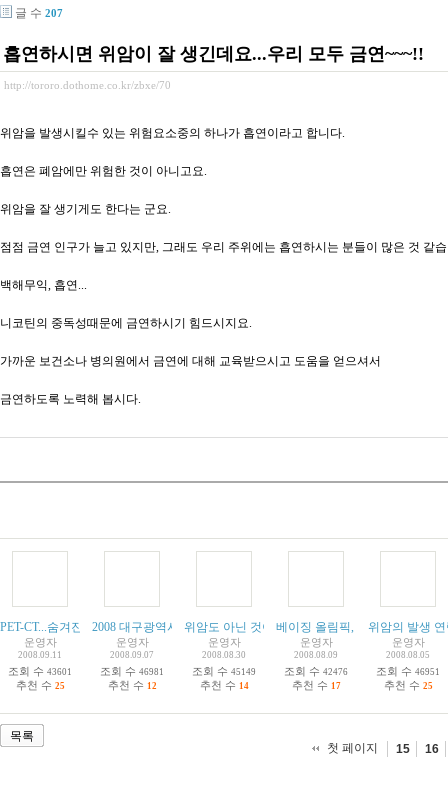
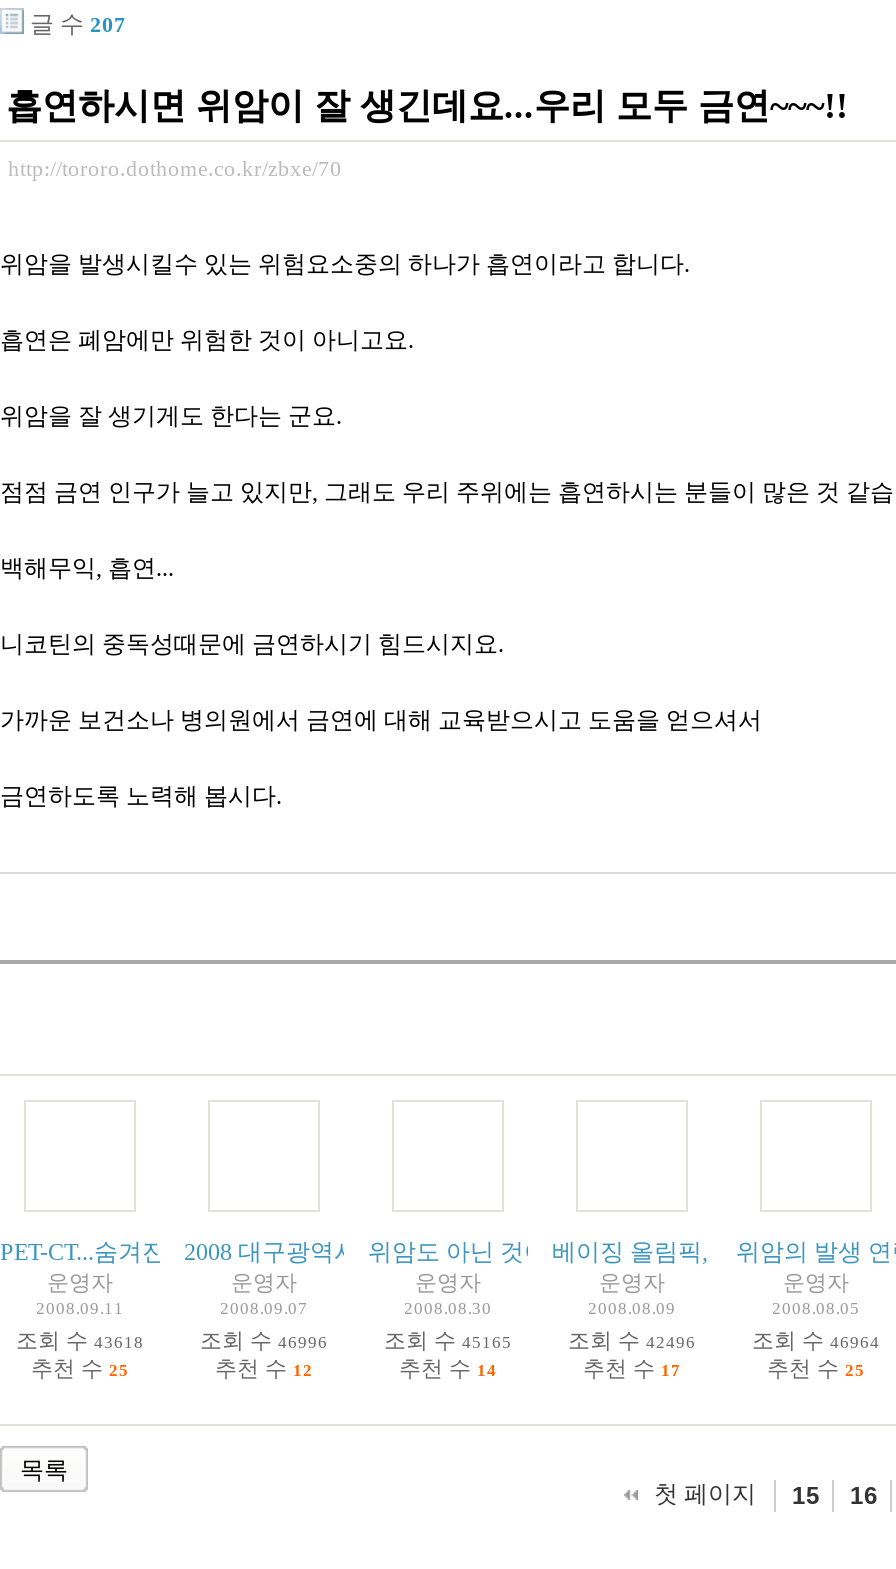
- 조회 수 43601
+ 조회 수 43618

- 조회 수 46981
+ 조회 수 46996

- 조회 수 45149
+ 조회 수 45165

- 조회 수 42476
+ 조회 수 42496

- 조회 수 46951
+ 조회 수 46964
